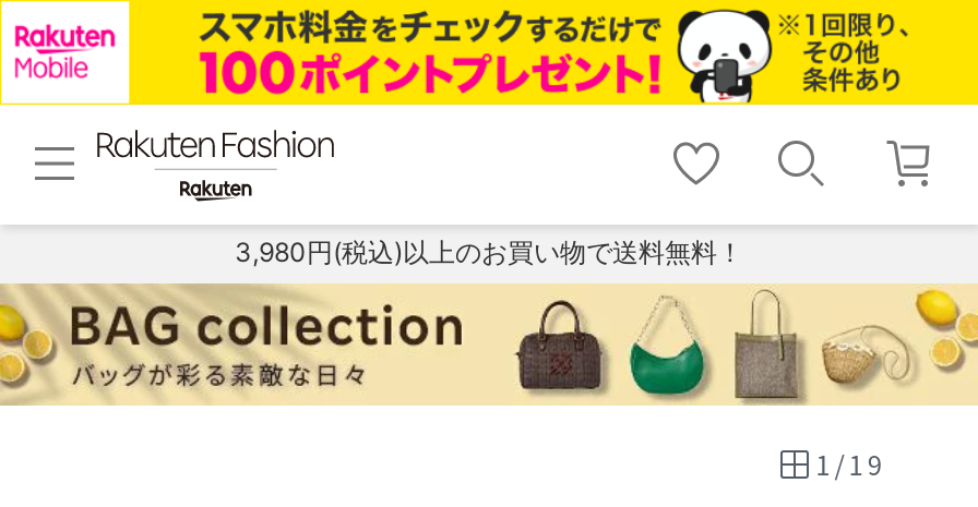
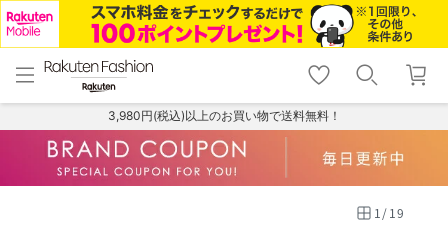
- [image]
+ [image]
